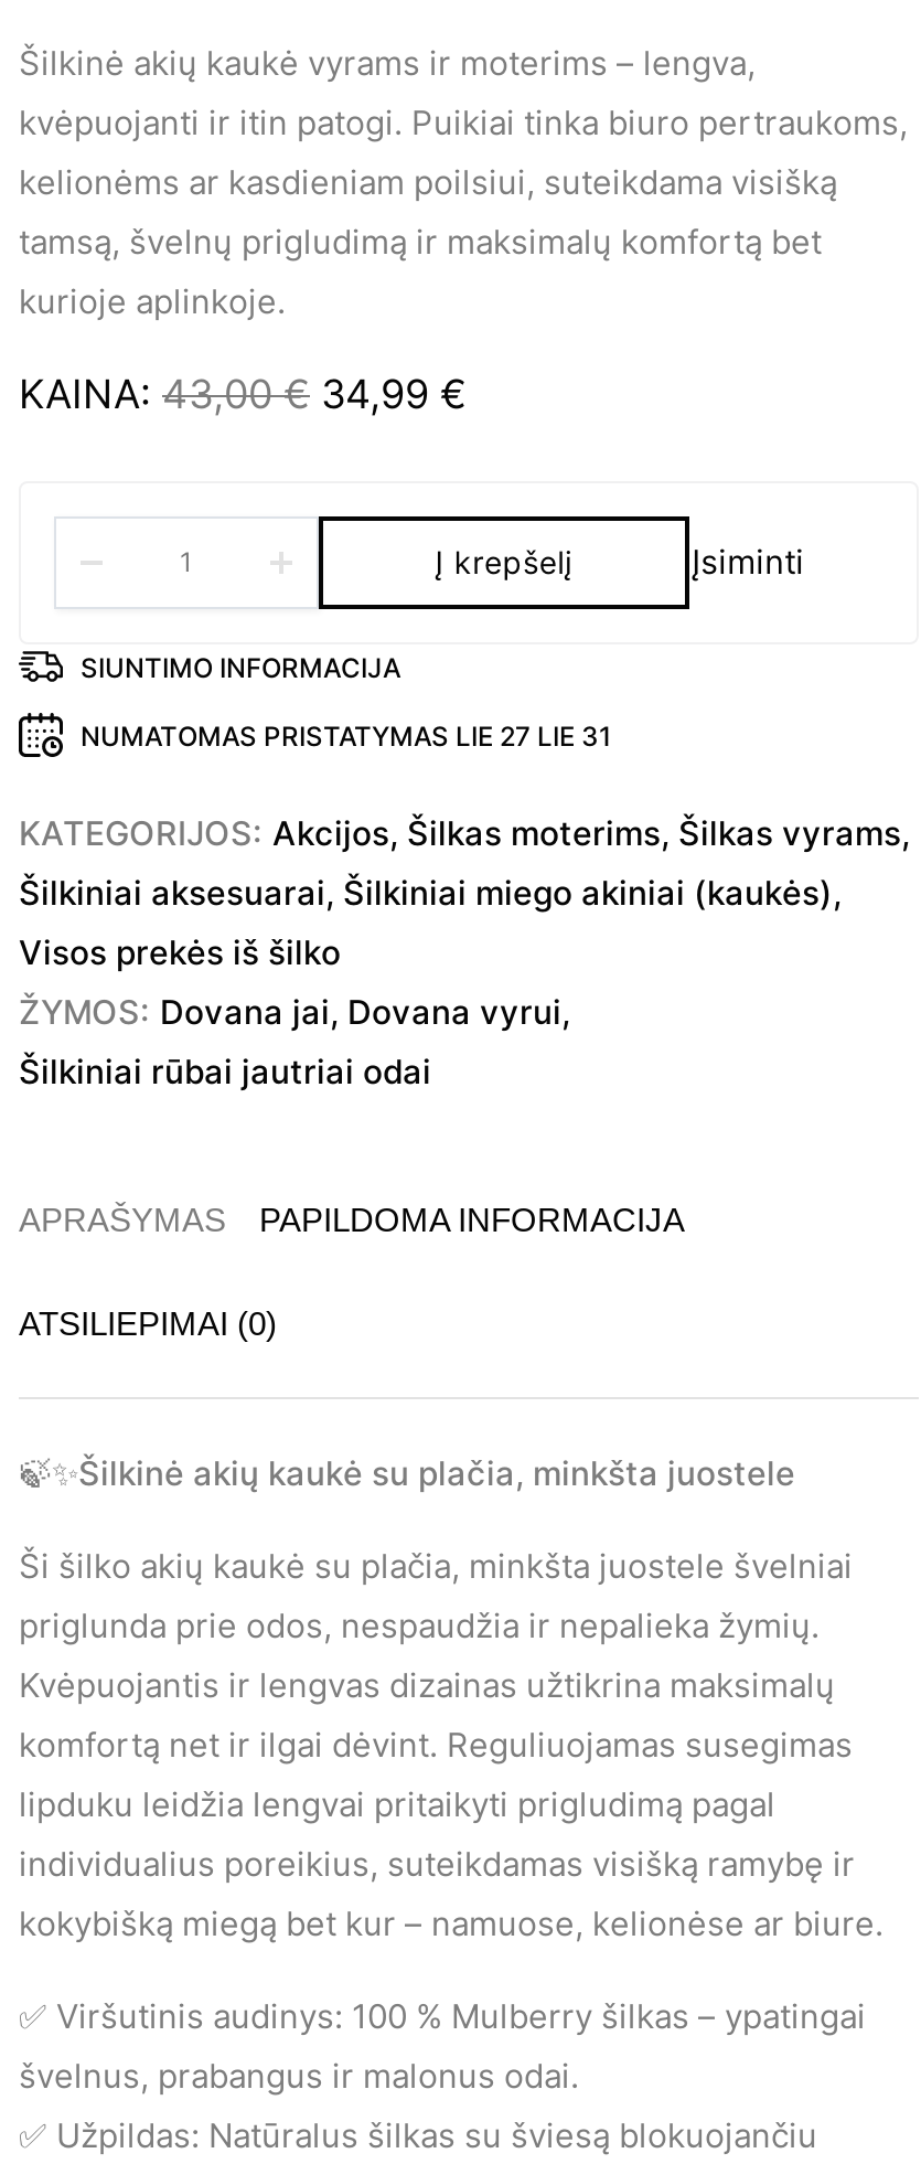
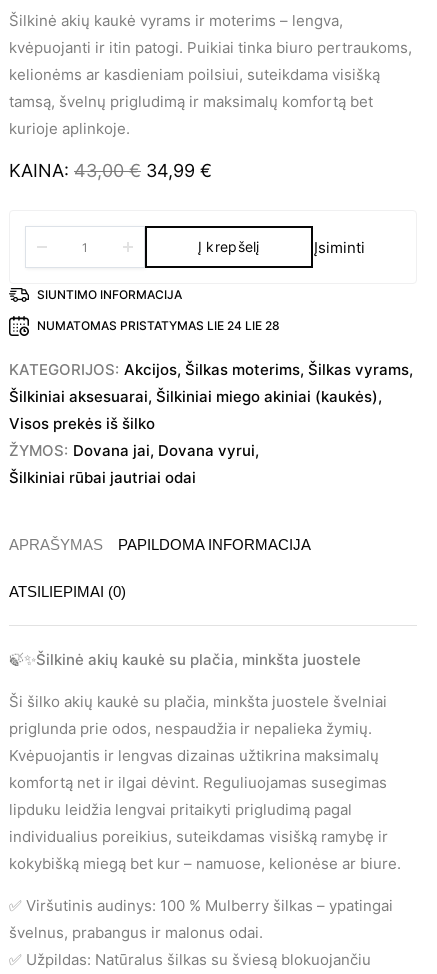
- NUMATOMAS PRISTATYMAS LIE 27 LIE 31
+ NUMATOMAS PRISTATYMAS LIE 24 LIE 28
